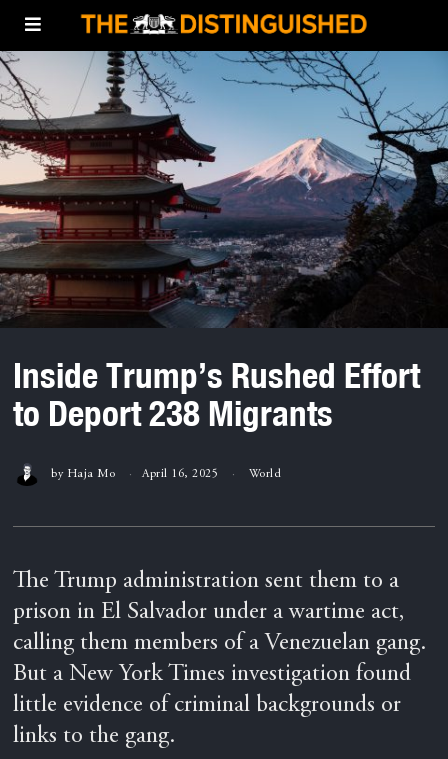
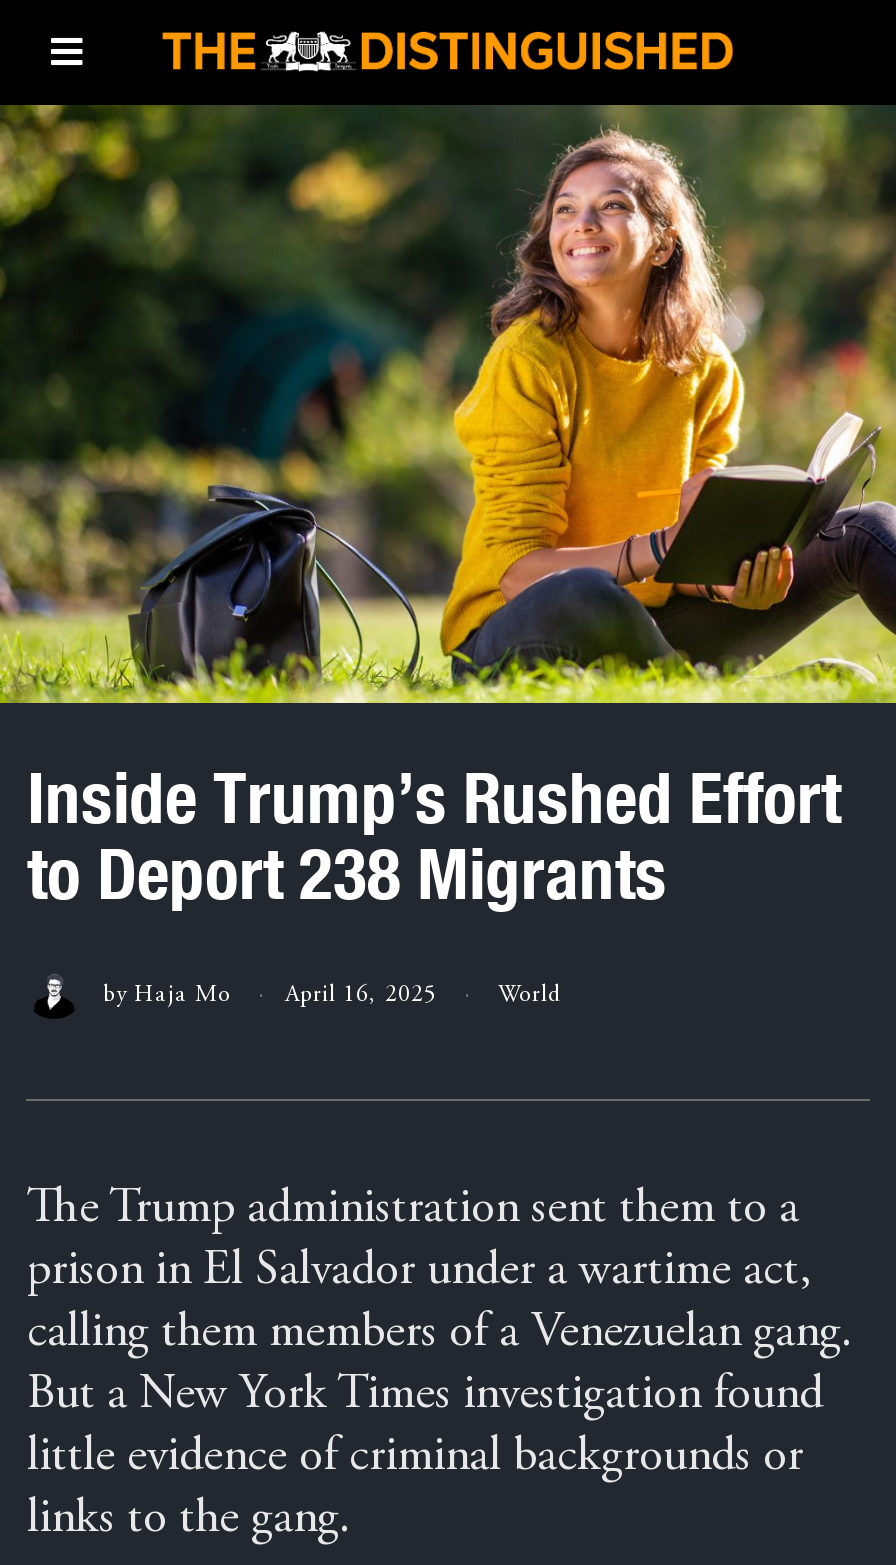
- [image]
+ [image]
